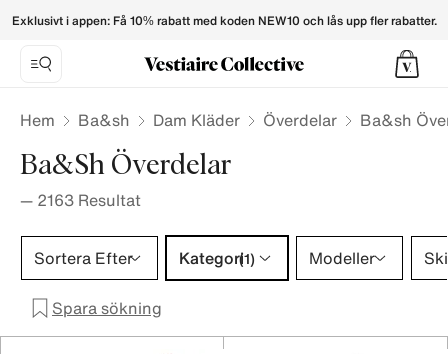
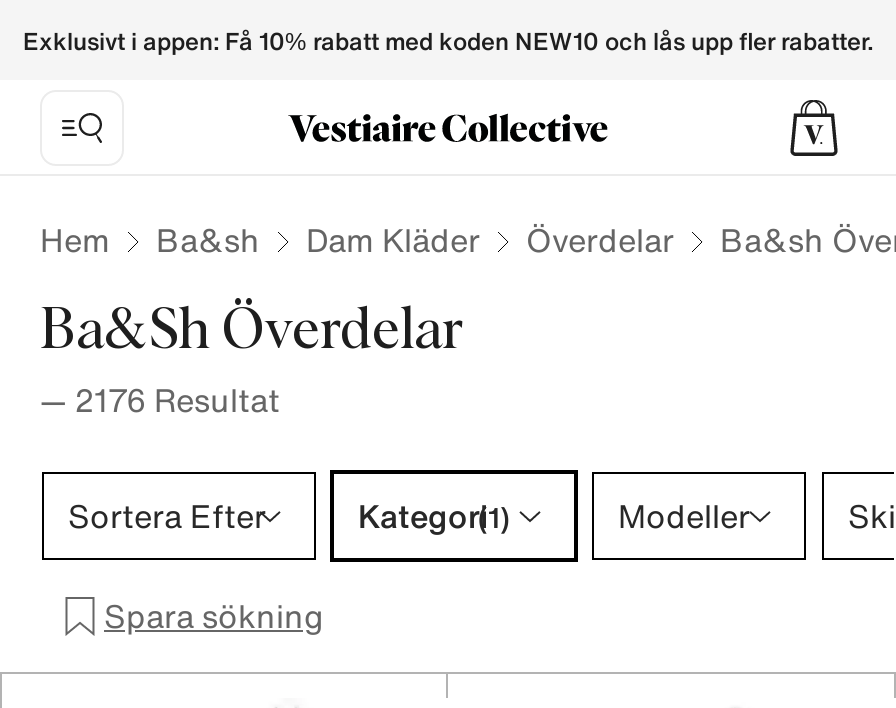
- — 2163 Resultat
+ — 2176 Resultat
